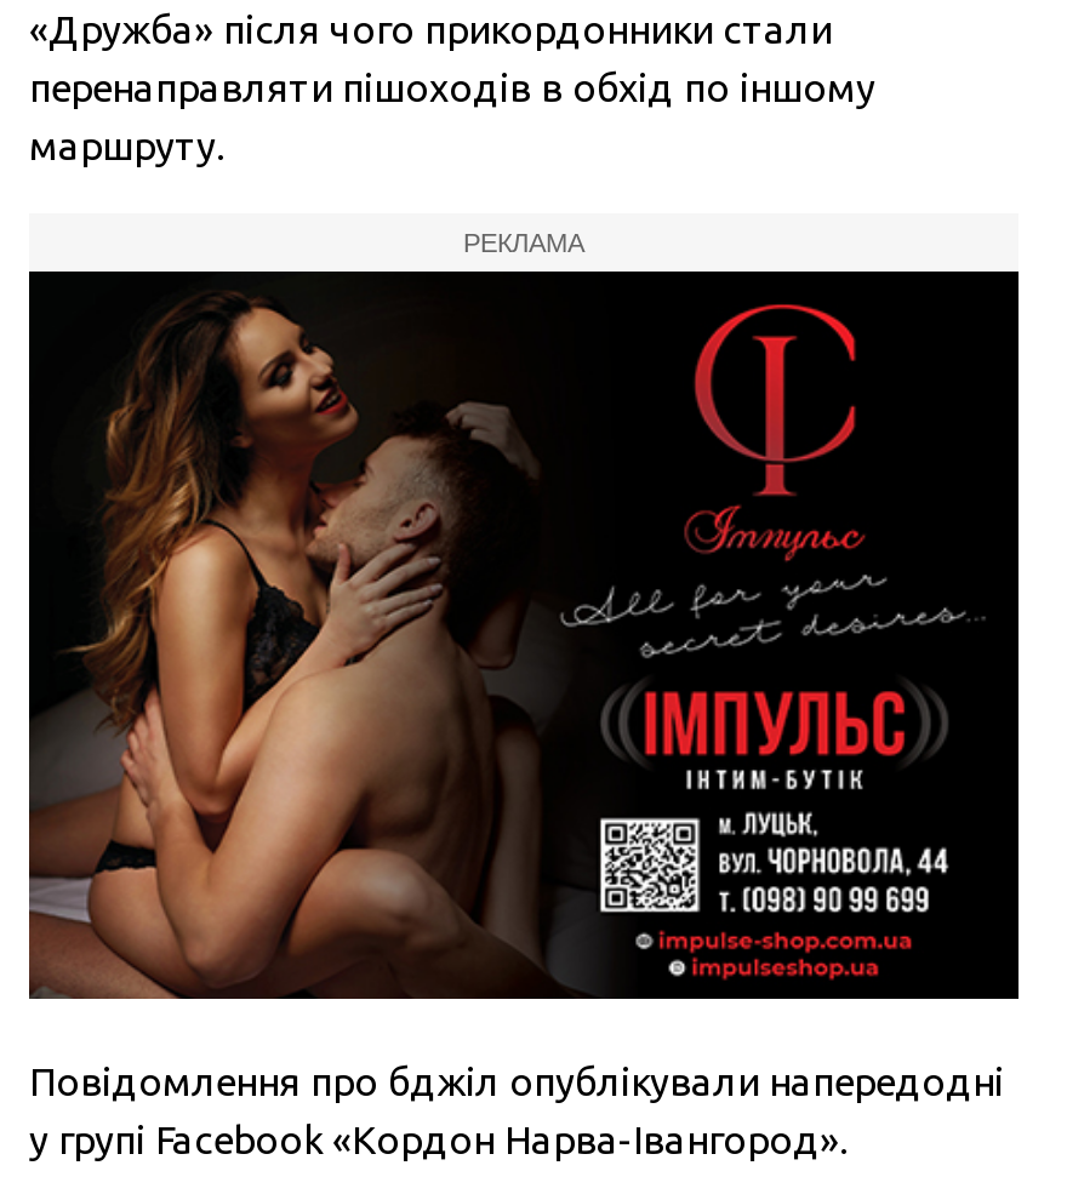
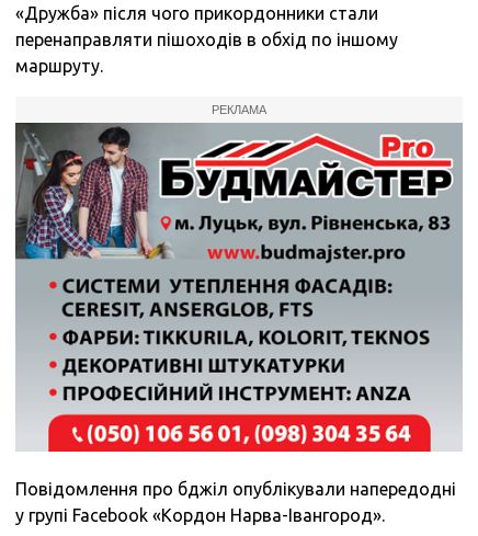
- [image]
+ [image]
